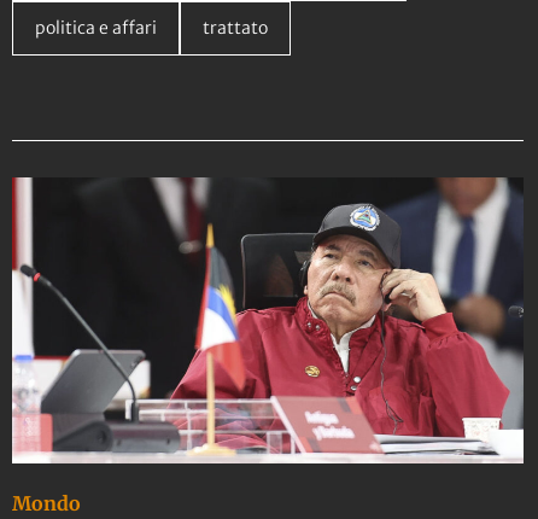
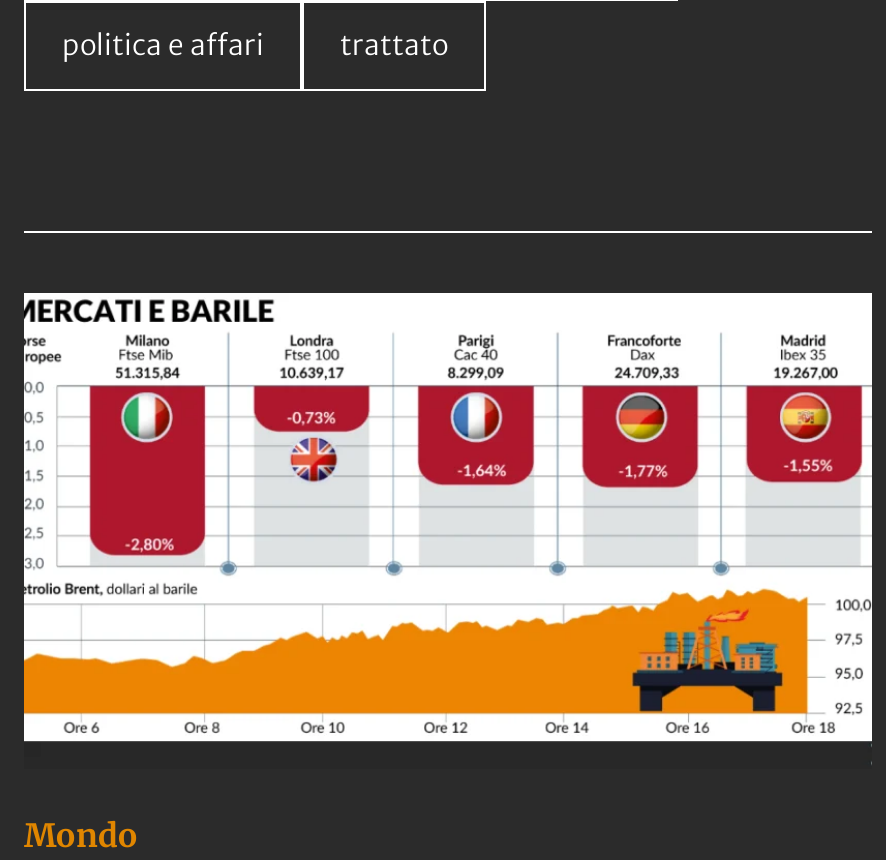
- [image]
+ [image]
